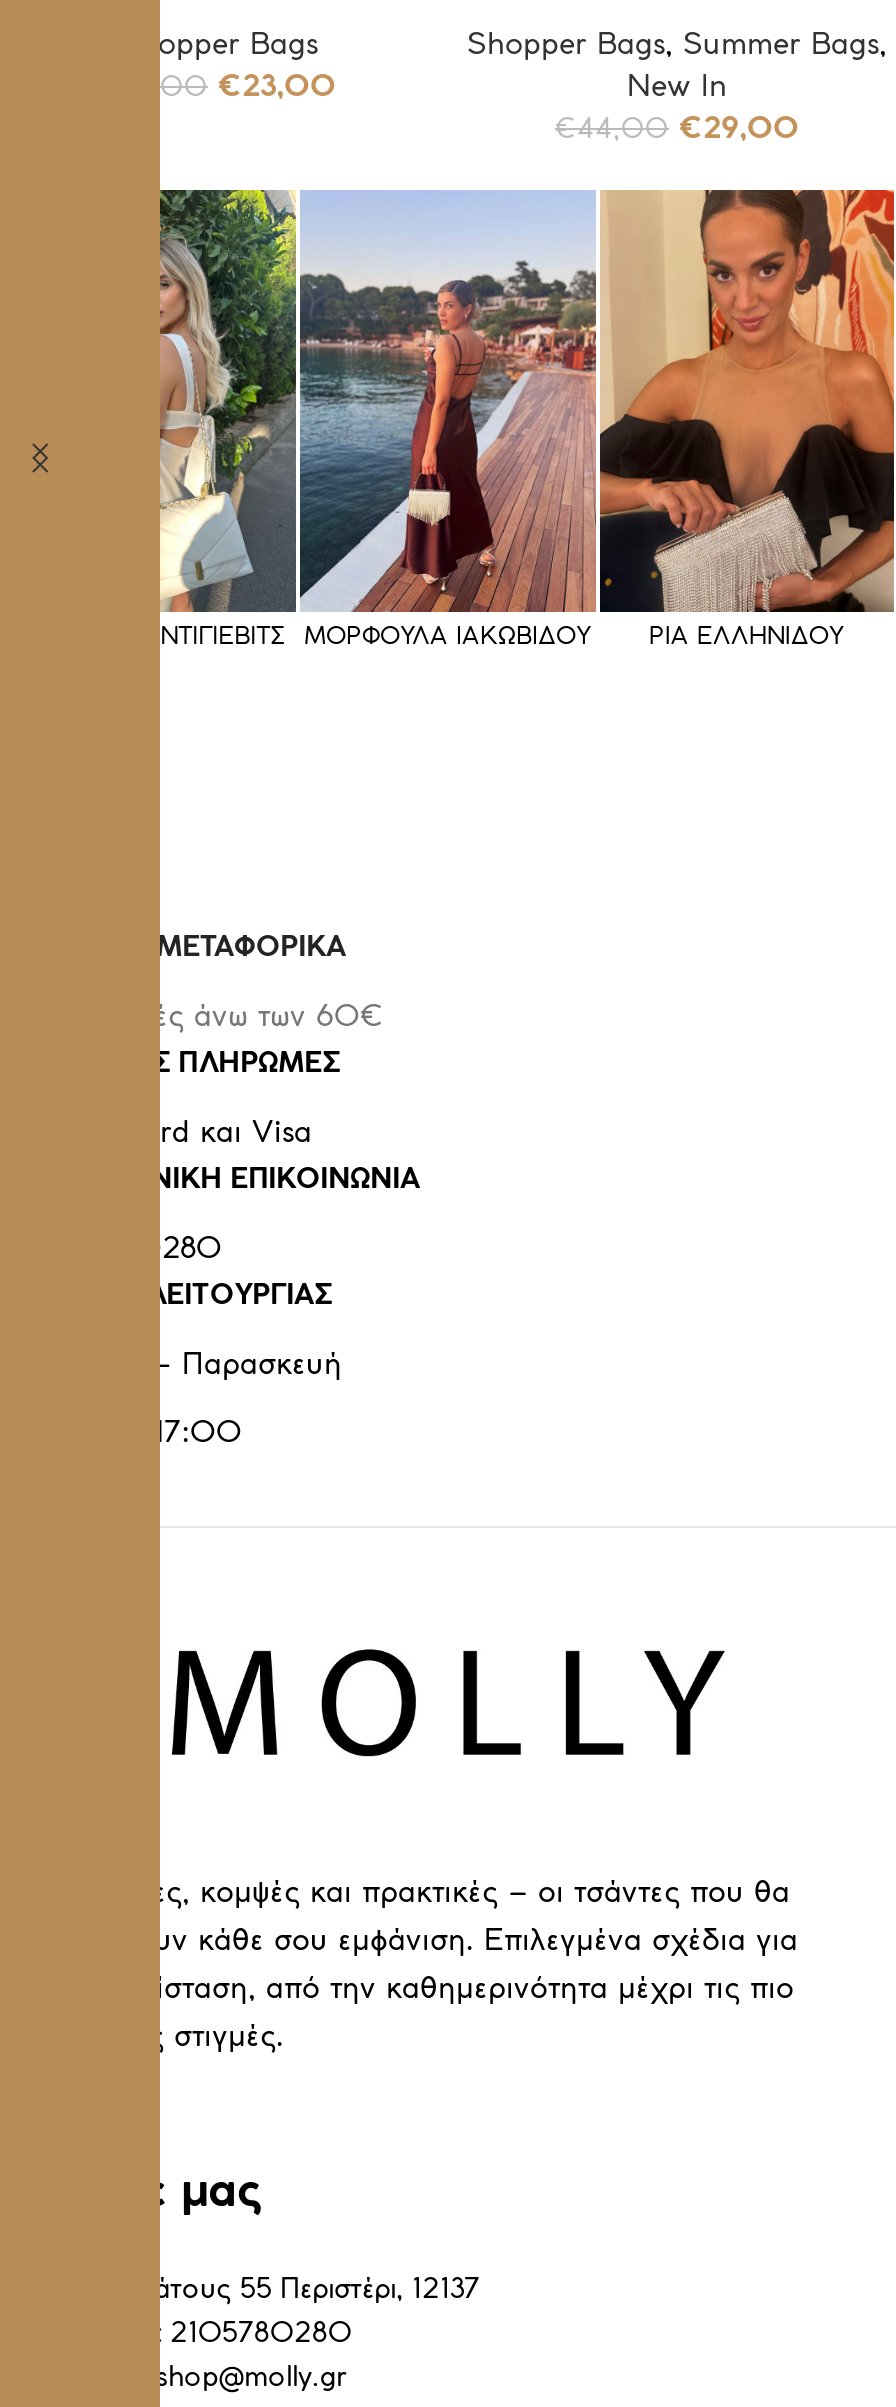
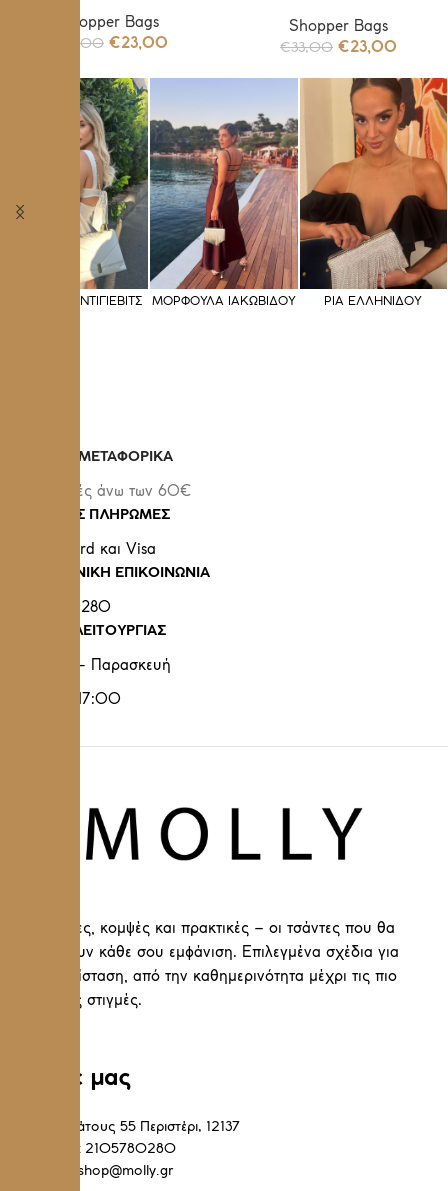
- Shopper Bags, Summer Bags,
- New In
- €44,00 €29,00
+ Shopper Bags
+ €33,00 €23,00
